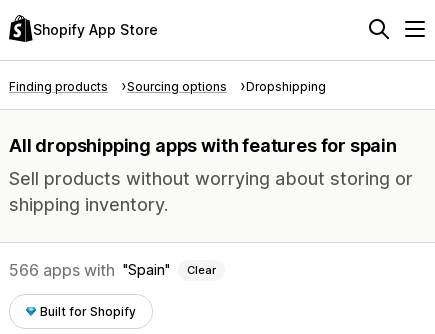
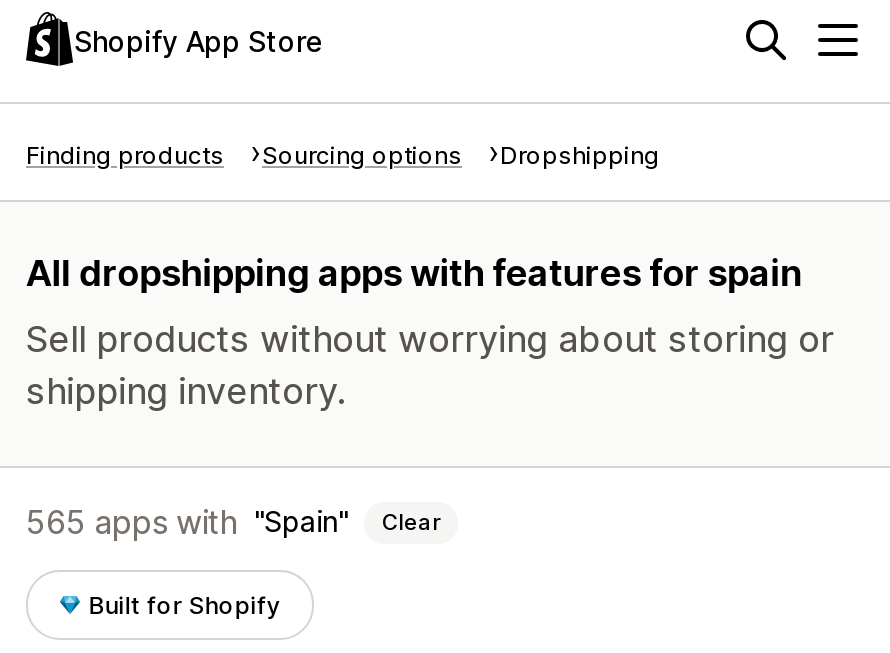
- 566 apps with Spain Clear
+ 565 apps with Spain Clear
